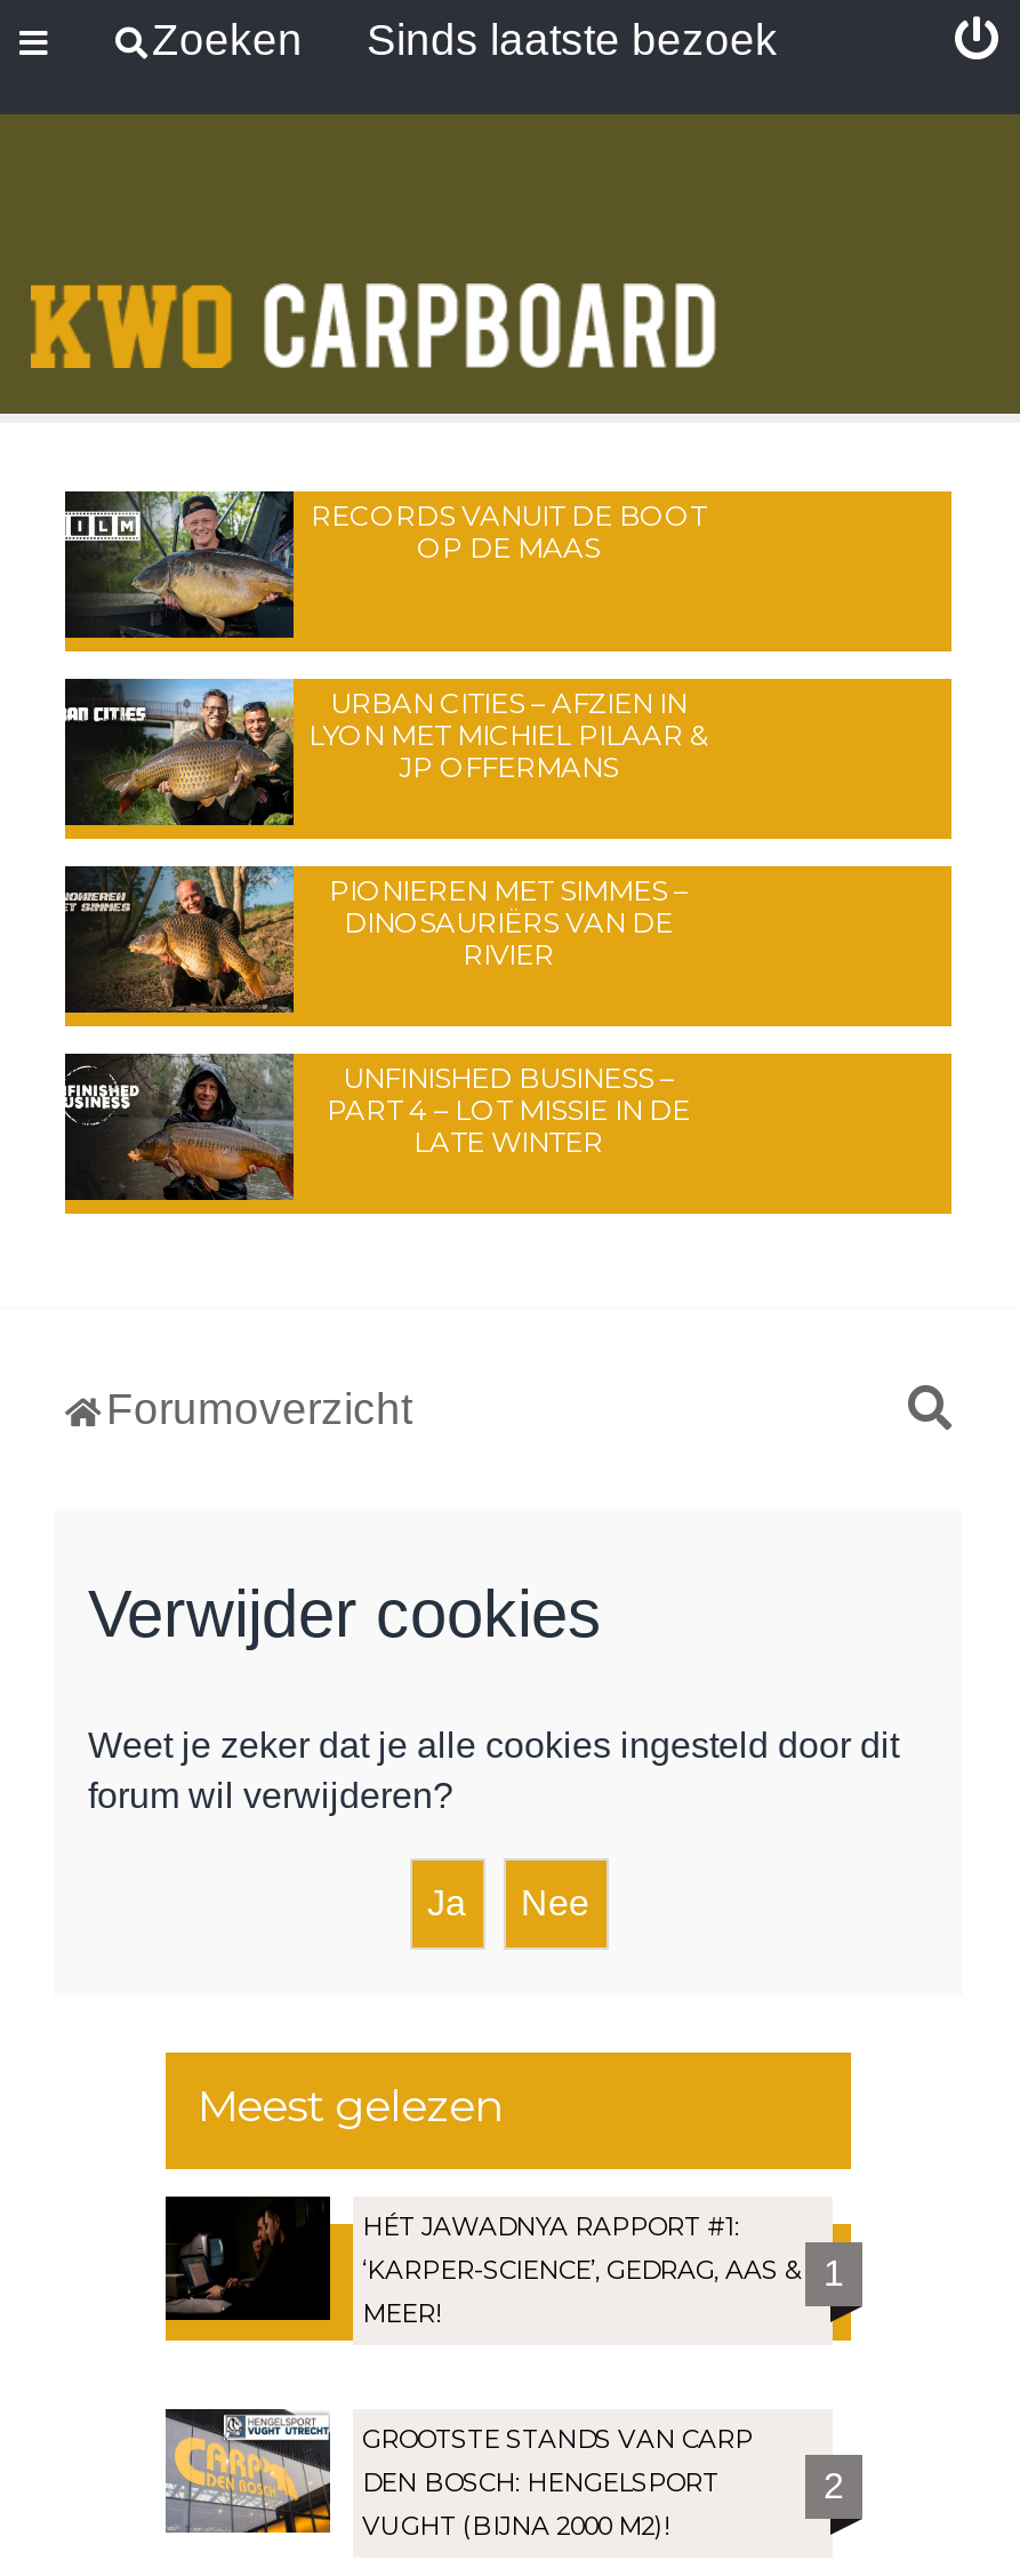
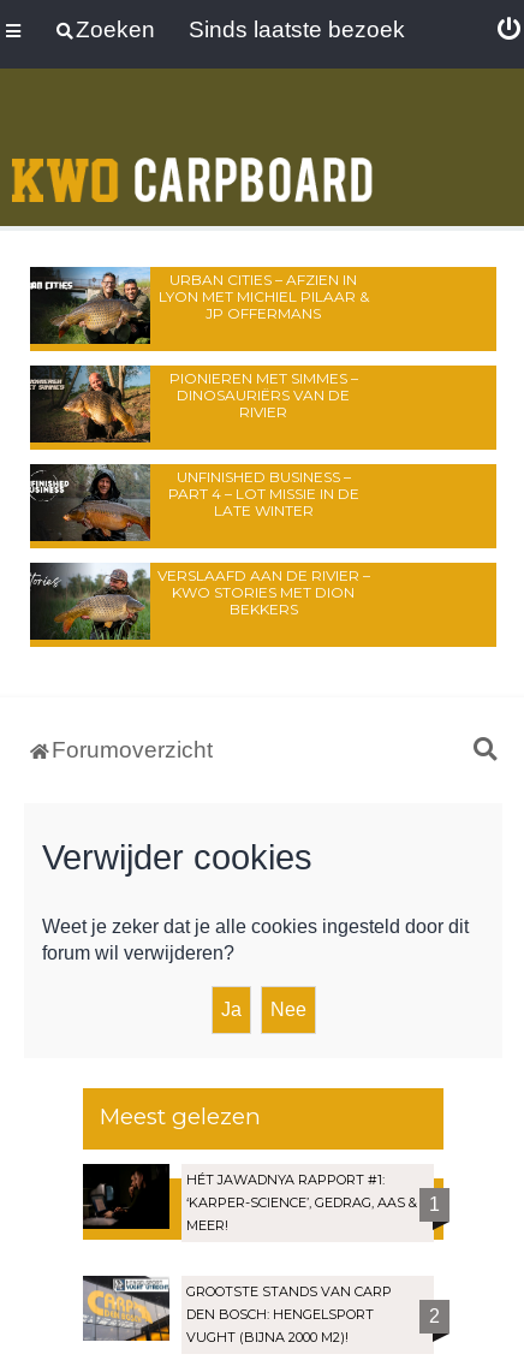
- [image]
- RECORDS VANUIT DE BOOT
- OP DE MAAS

moved up: [image] | URBAN CITIES – AFZIEN IN | LYON MET MICHIEL PILAAR & | ... | PART 4 – LOT MISSIE IN DE | LATE WINTER

+ [image]
+ VERSLAAFD AAN DE RIVIER –
+ KWO STORIES MET DION
+ BEKKERS
